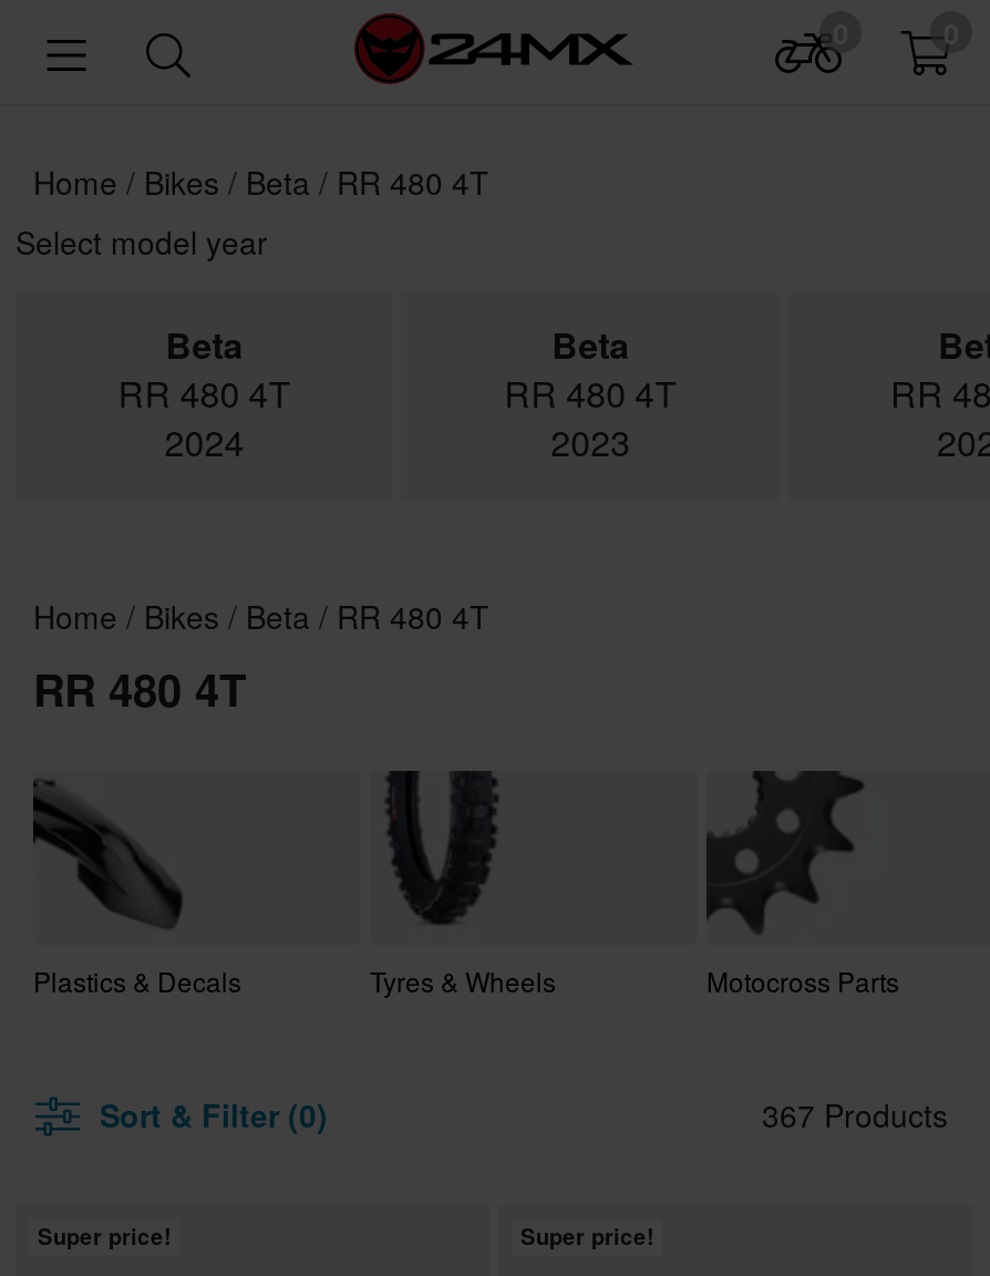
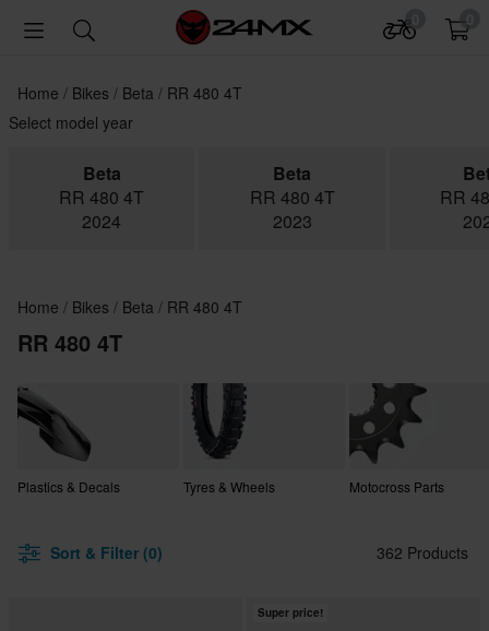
- 367 Products
- Super price!
+ 362 Products
